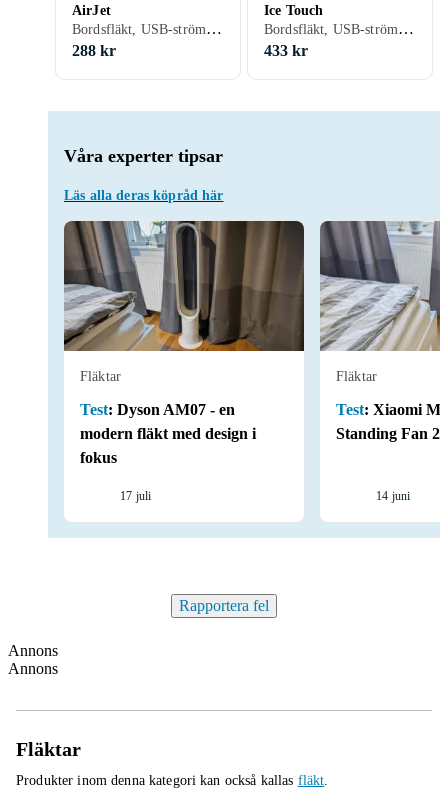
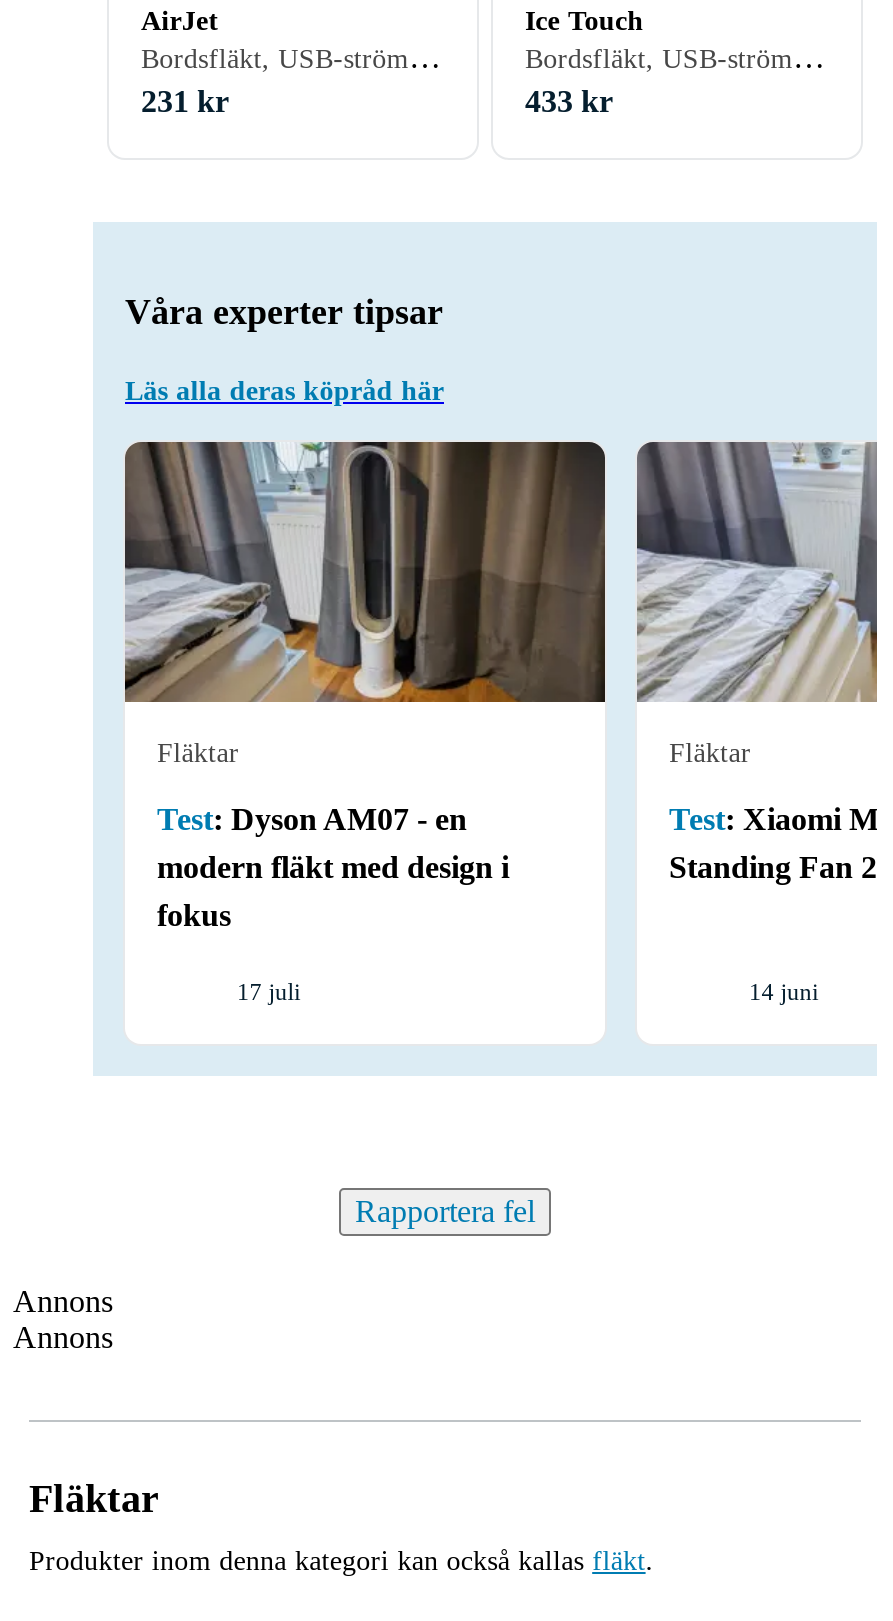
- 288 kr
+ 231 kr
